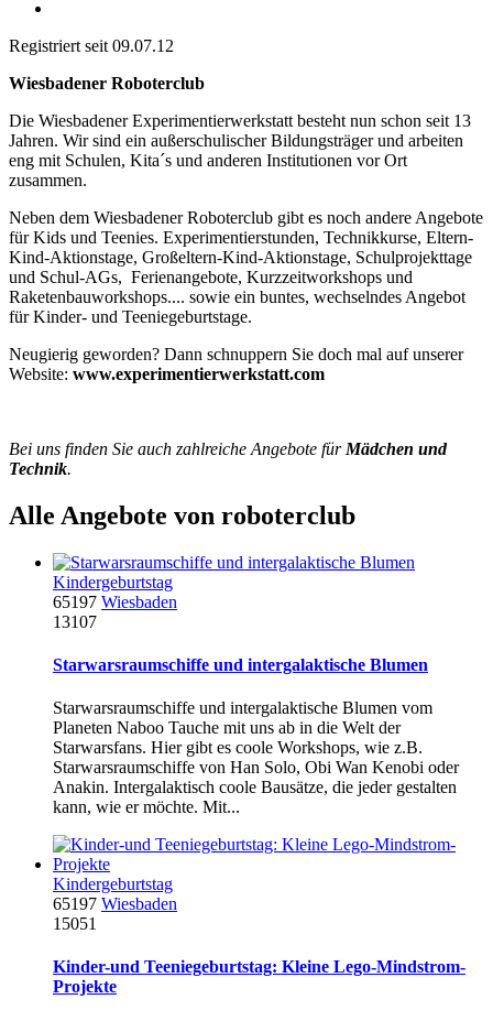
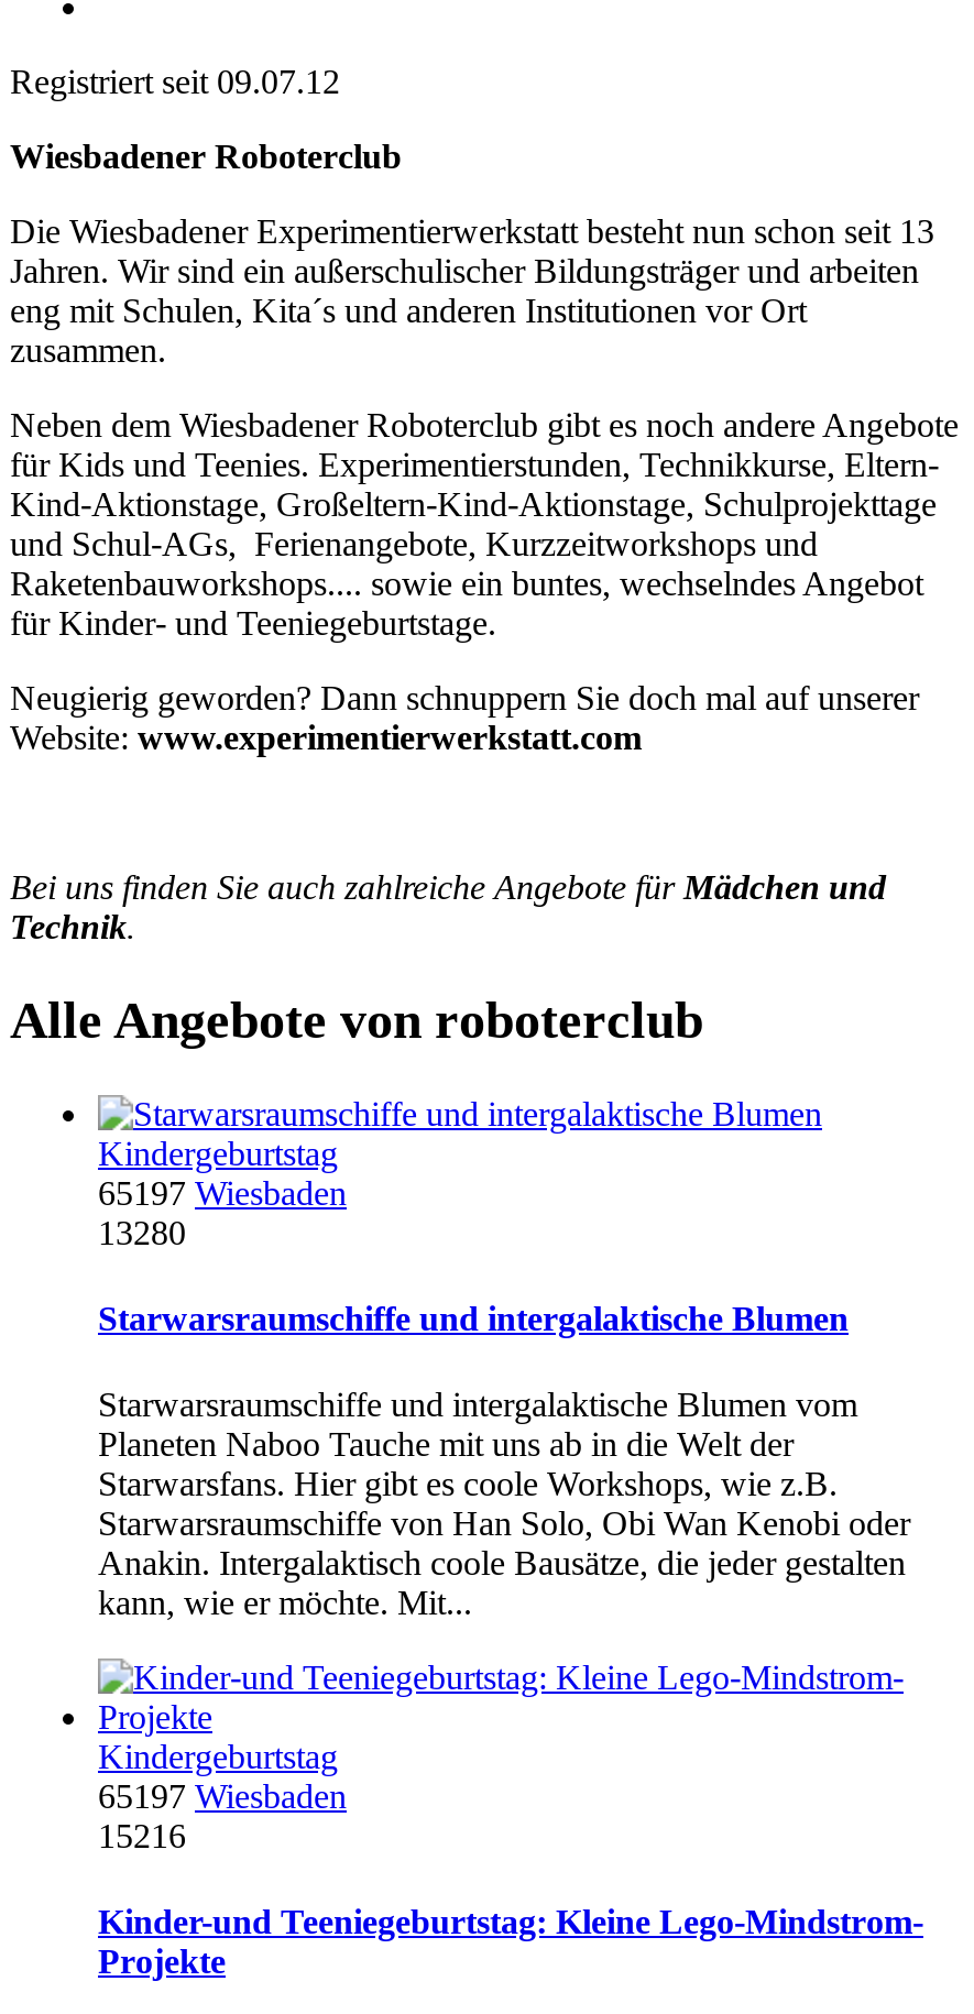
- 13107
+ 13280

- 15051
+ 15216
